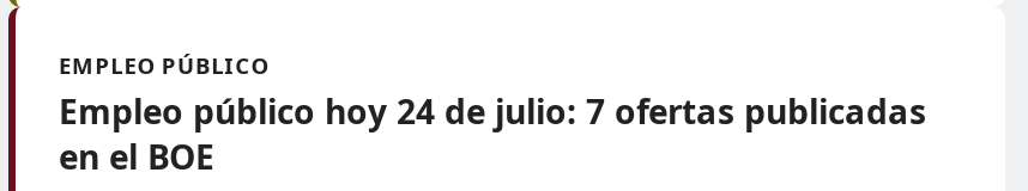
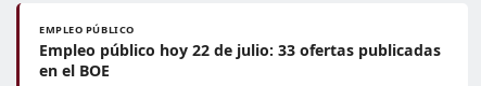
- Empleo público hoy 24 de julio: 7 ofertas publicadas
+ Empleo público hoy 22 de julio: 33 ofertas publicadas
